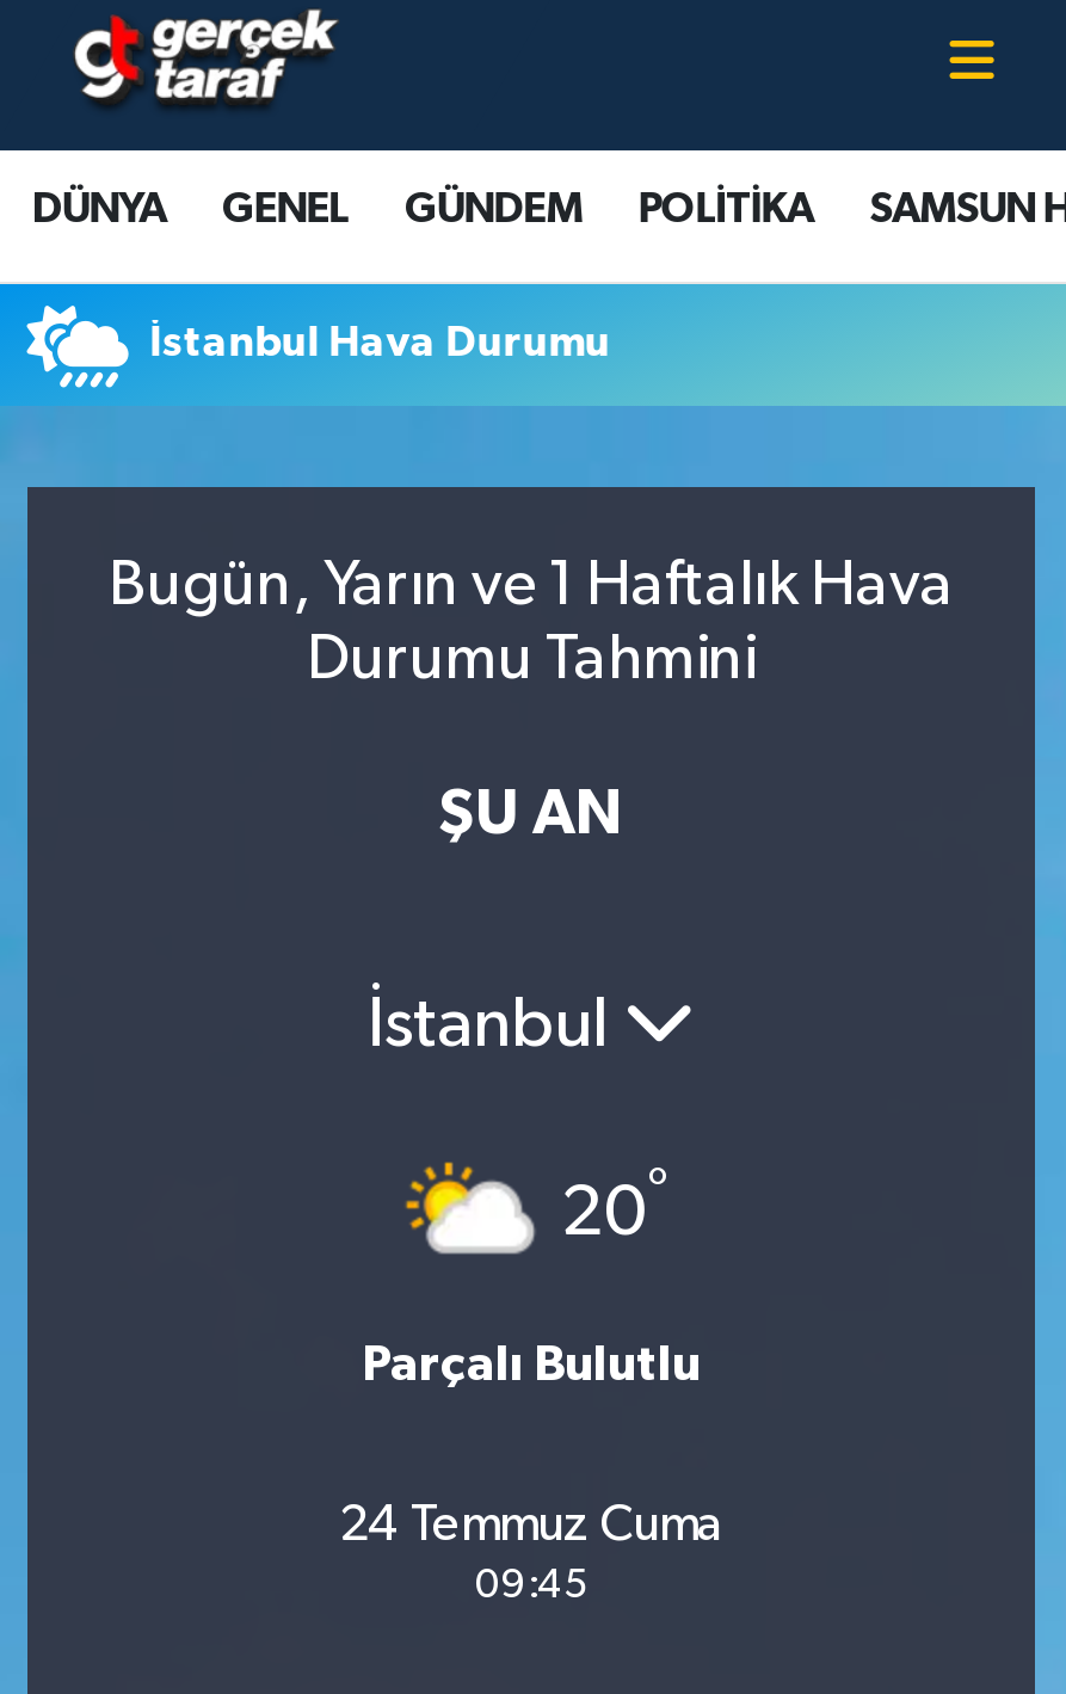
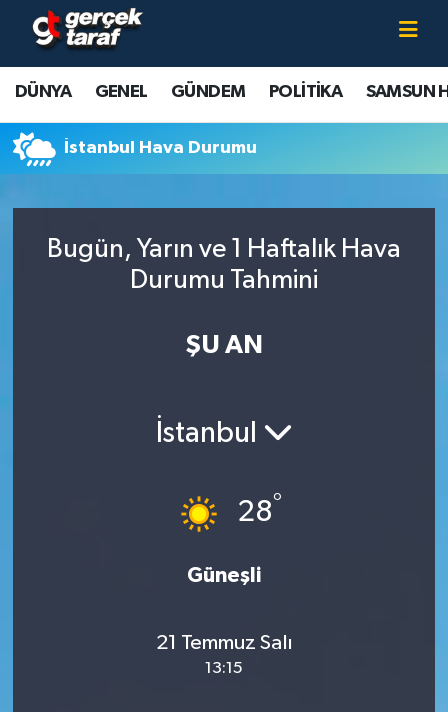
- [image]
- 20°
+ [image]
+ 28°

- Parçalı Bulutlu
+ Güneşli

- 24 Temmuz Cuma
- 09:45
+ 21 Temmuz Salı
+ 13:15
